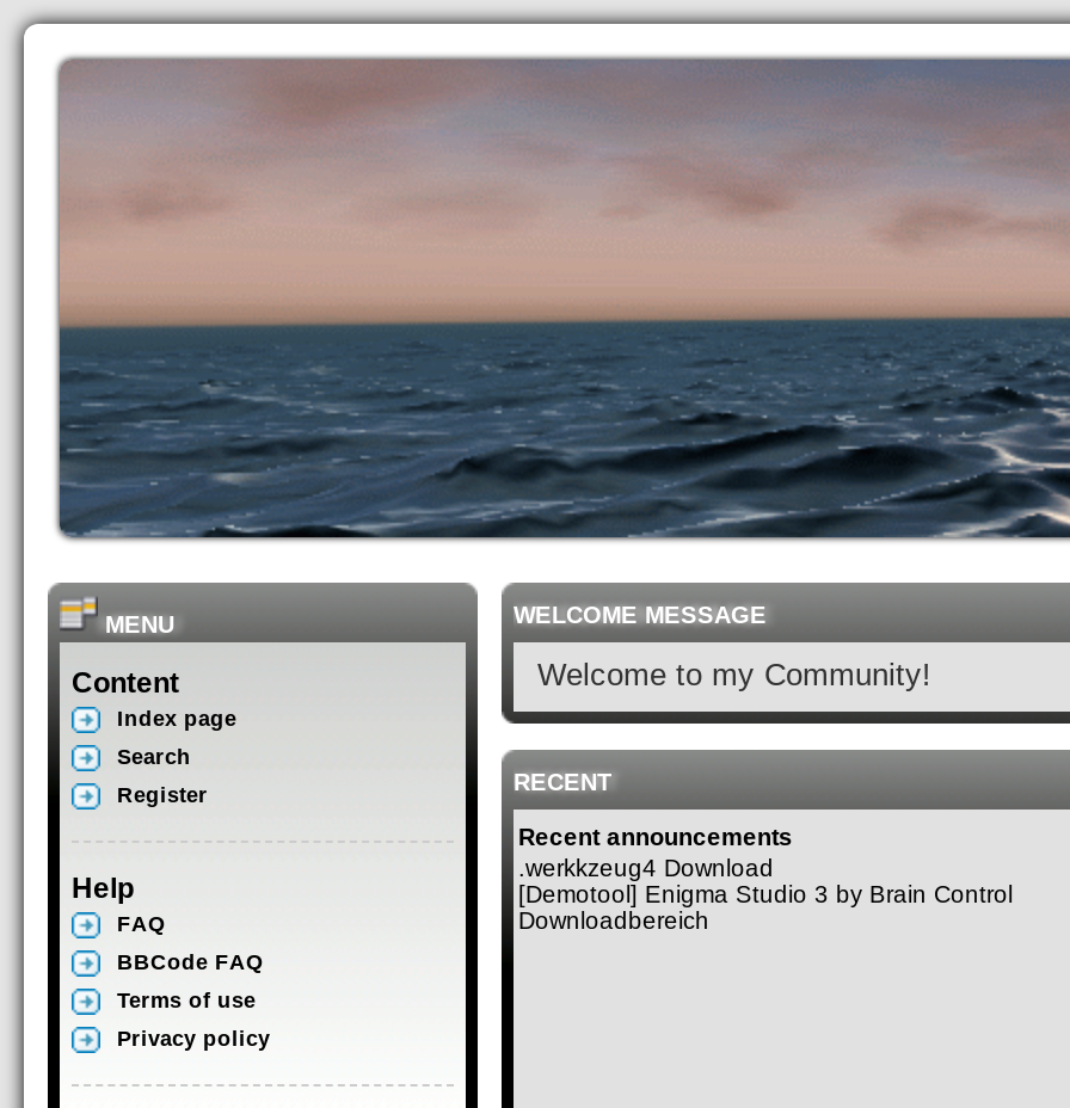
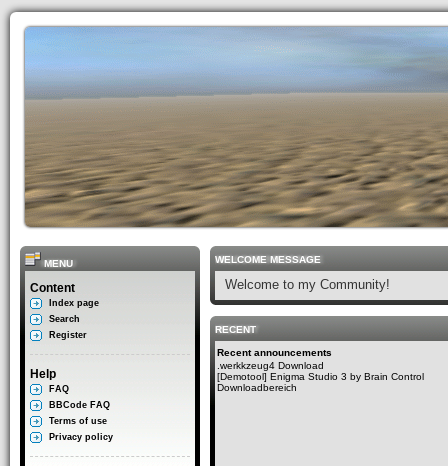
- [image]
+ [image]
